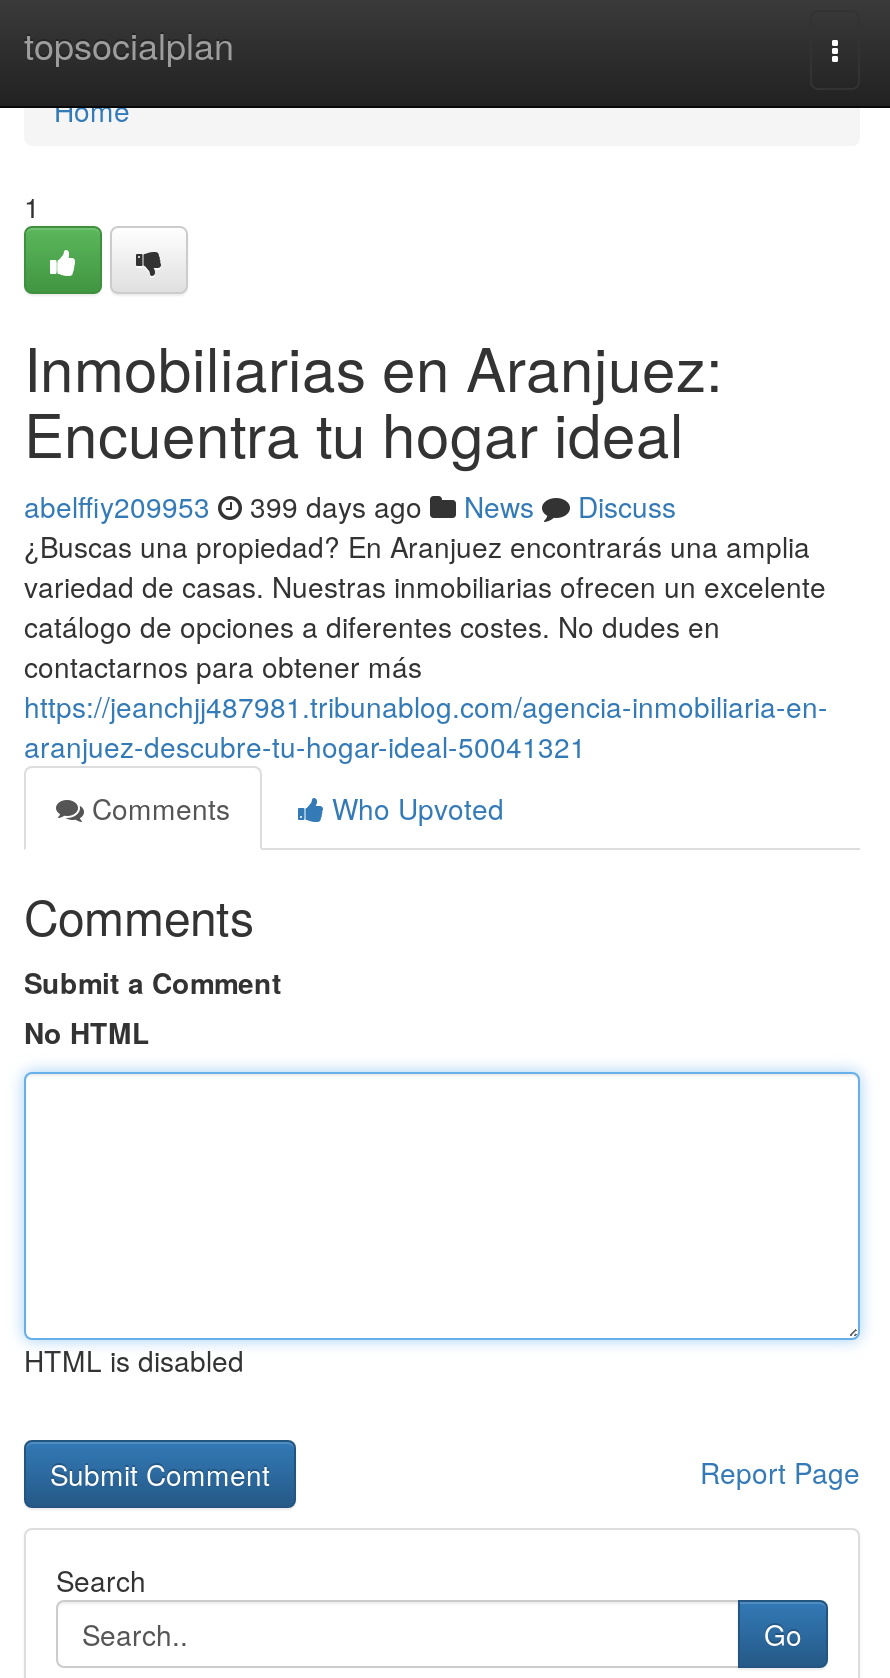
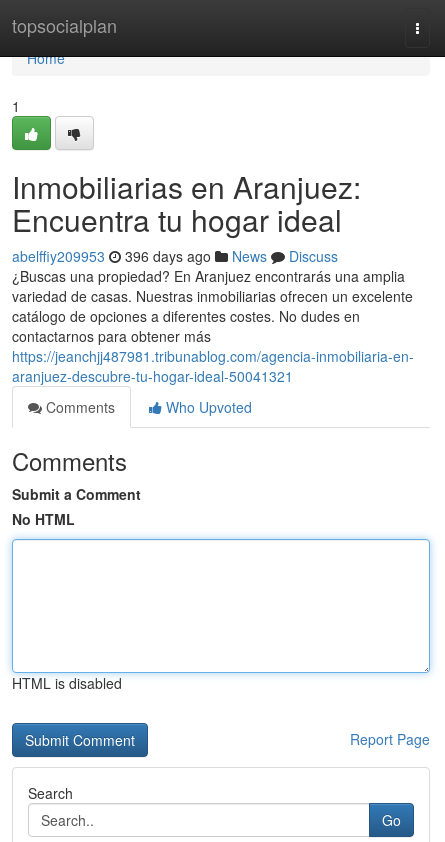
- abelffiy209953 399 days ago News Discuss
+ abelffiy209953 396 days ago News Discuss
